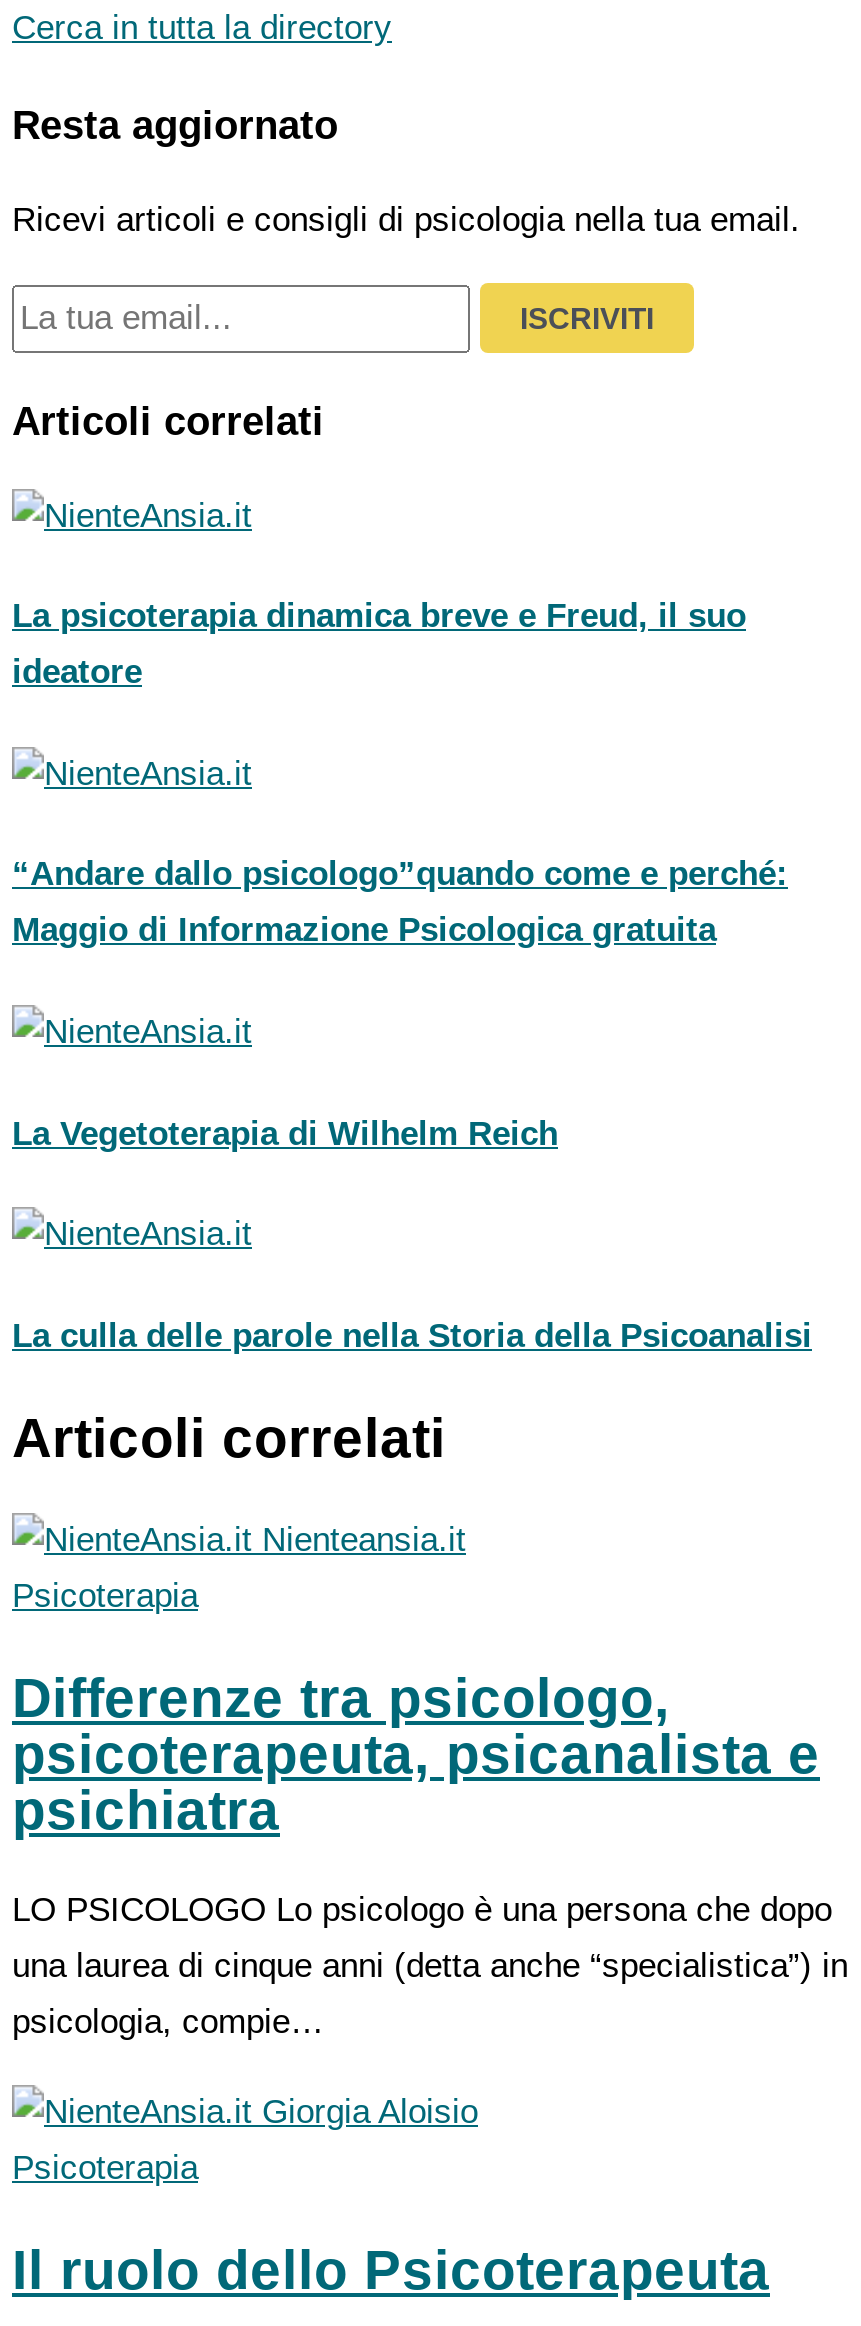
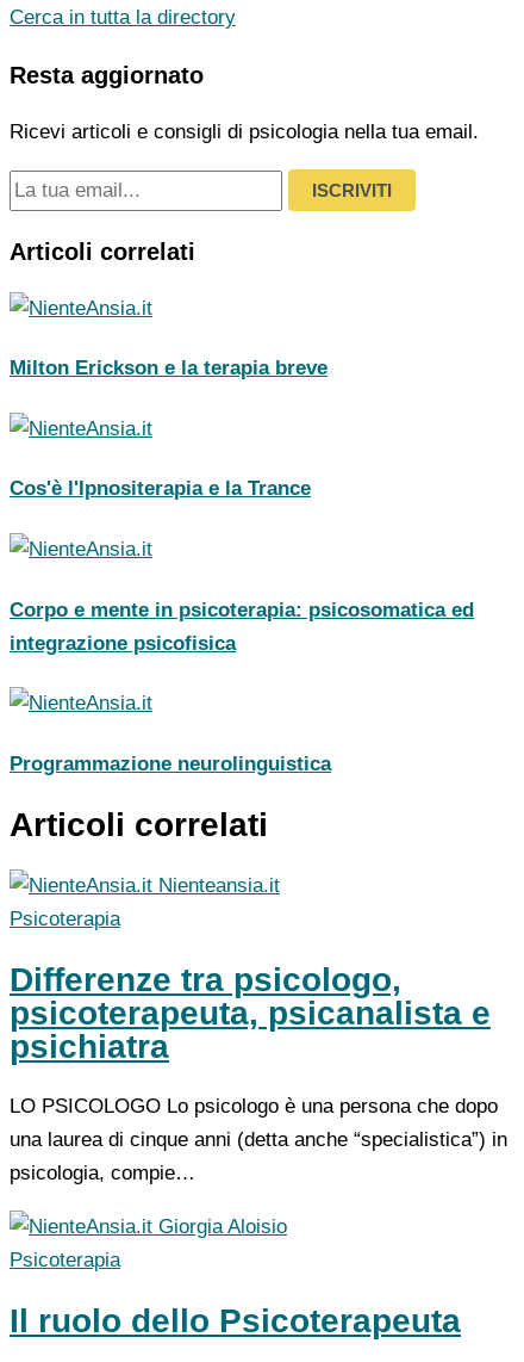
- La psicoterapia dinamica breve e Freud, il suo
- ideatore
+ Milton Erickson e la terapia breve

- “Andare dallo psicologo”quando come e perché:
- Maggio di Informazione Psicologica gratuita
+ Cos'è l'Ipnositerapia e la Trance

- La Vegetoterapia di Wilhelm Reich
+ Corpo e mente in psicoterapia: psicosomatica ed
+ integrazione psicofisica

- La culla delle parole nella Storia della Psicoanalisi
+ Programmazione neurolinguistica
